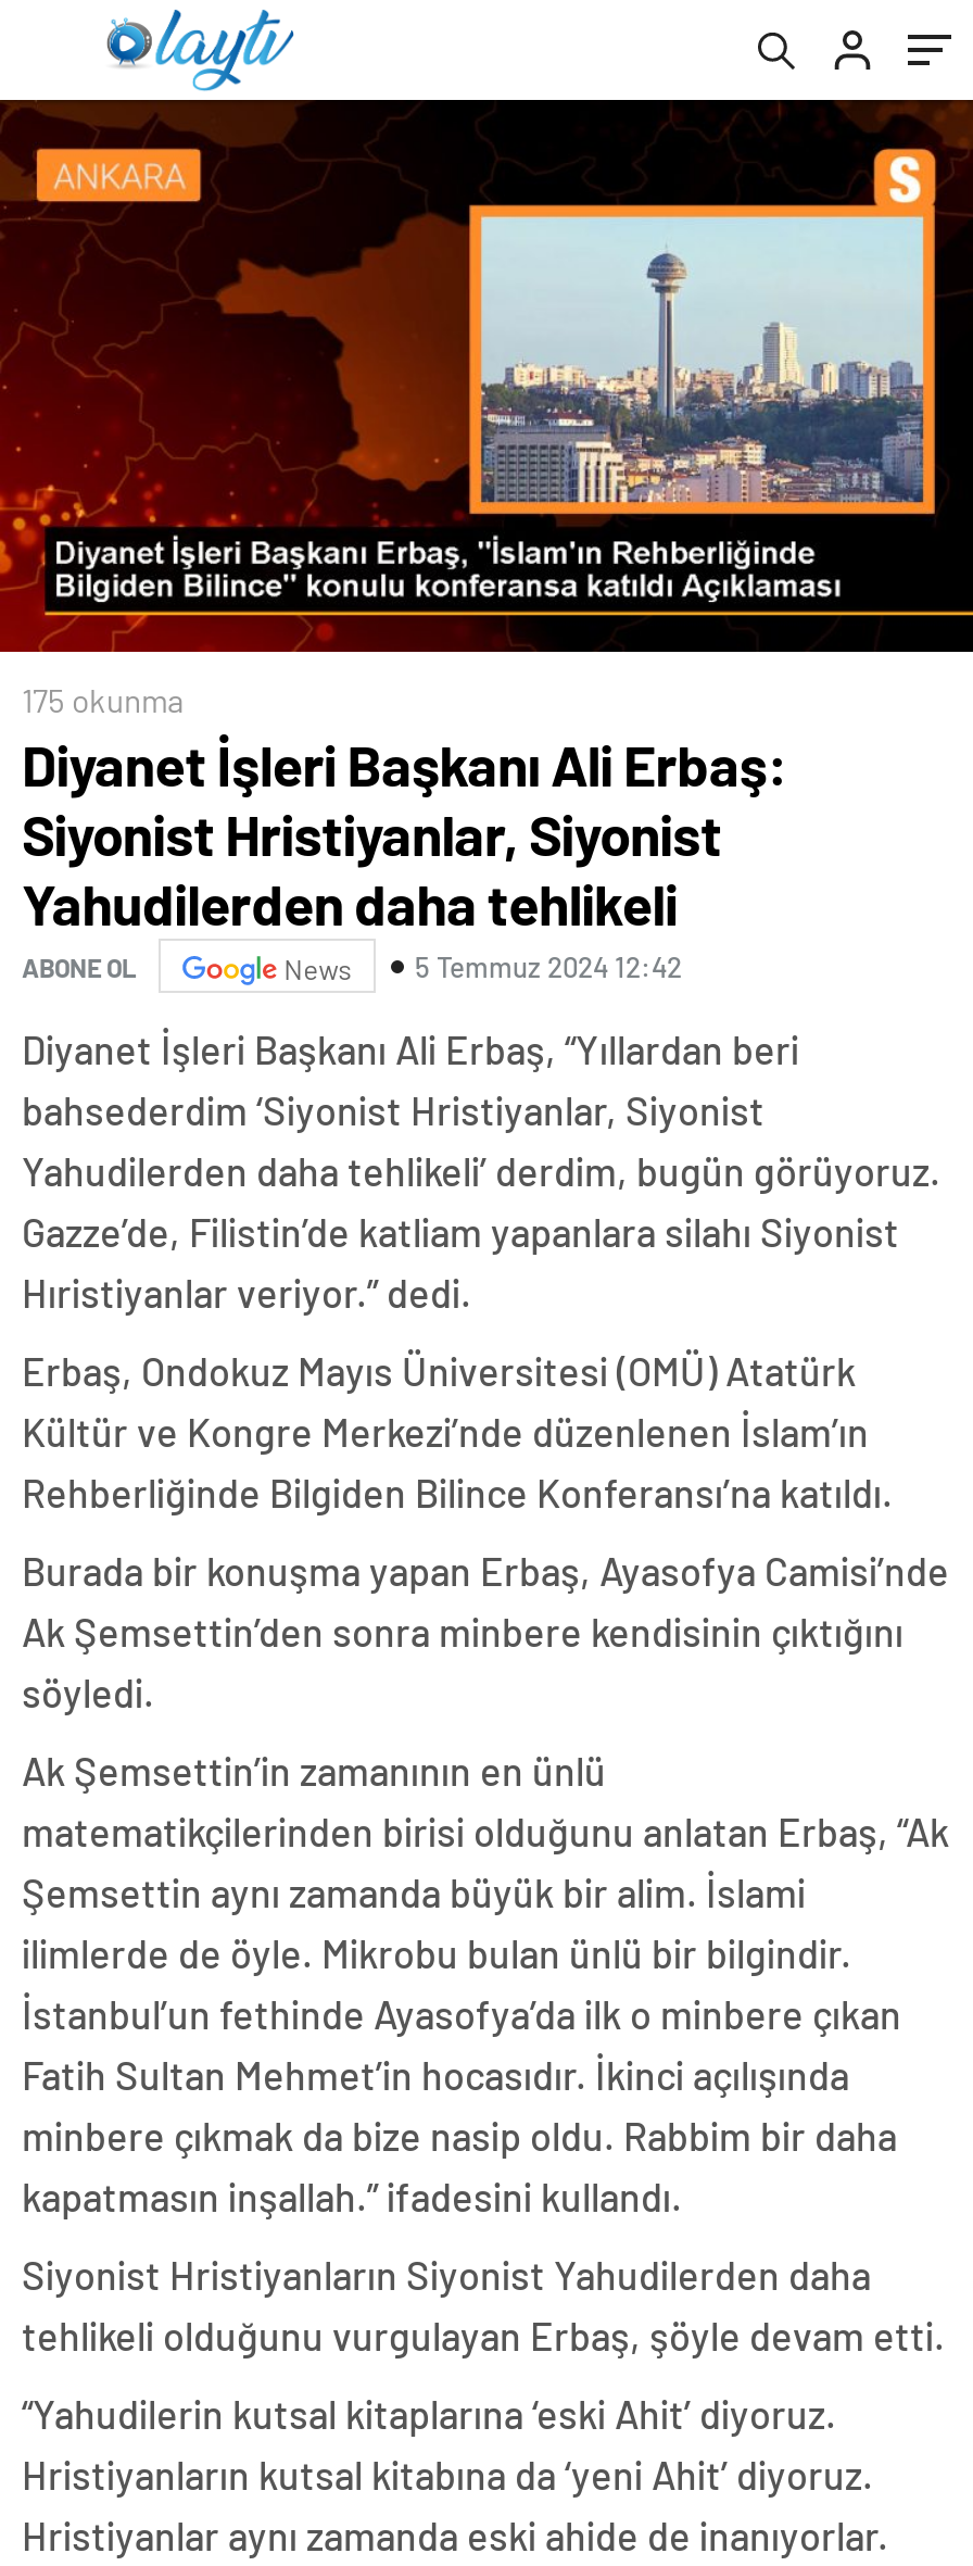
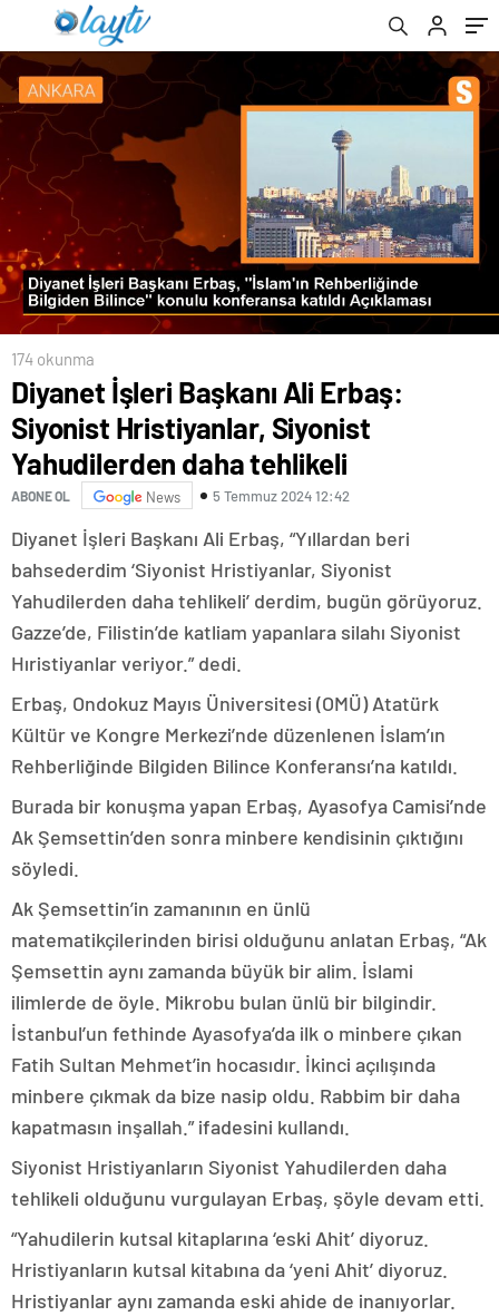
- 175 okunma
+ 174 okunma
